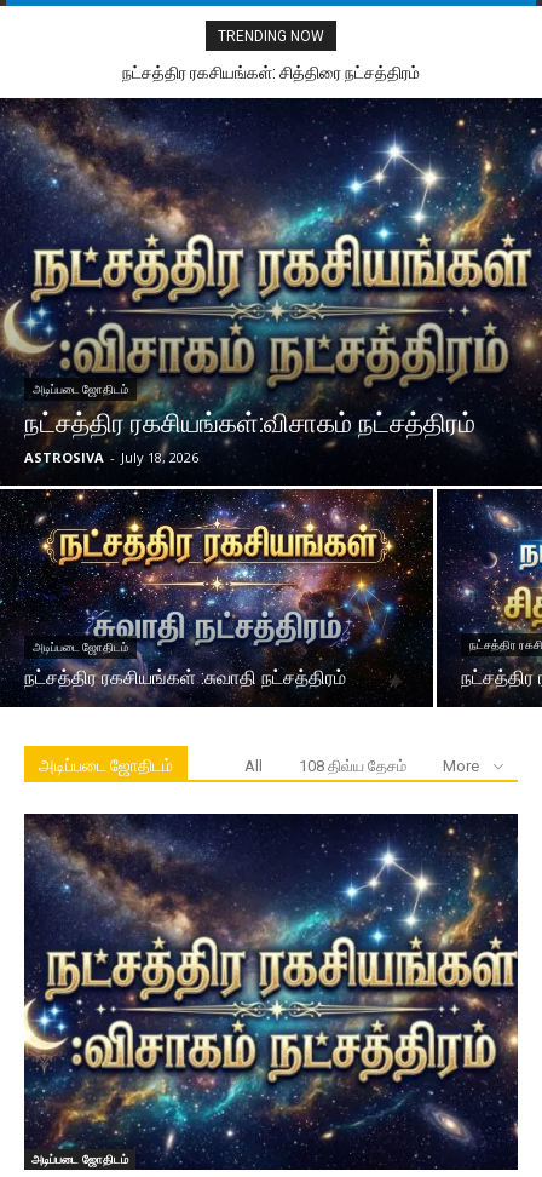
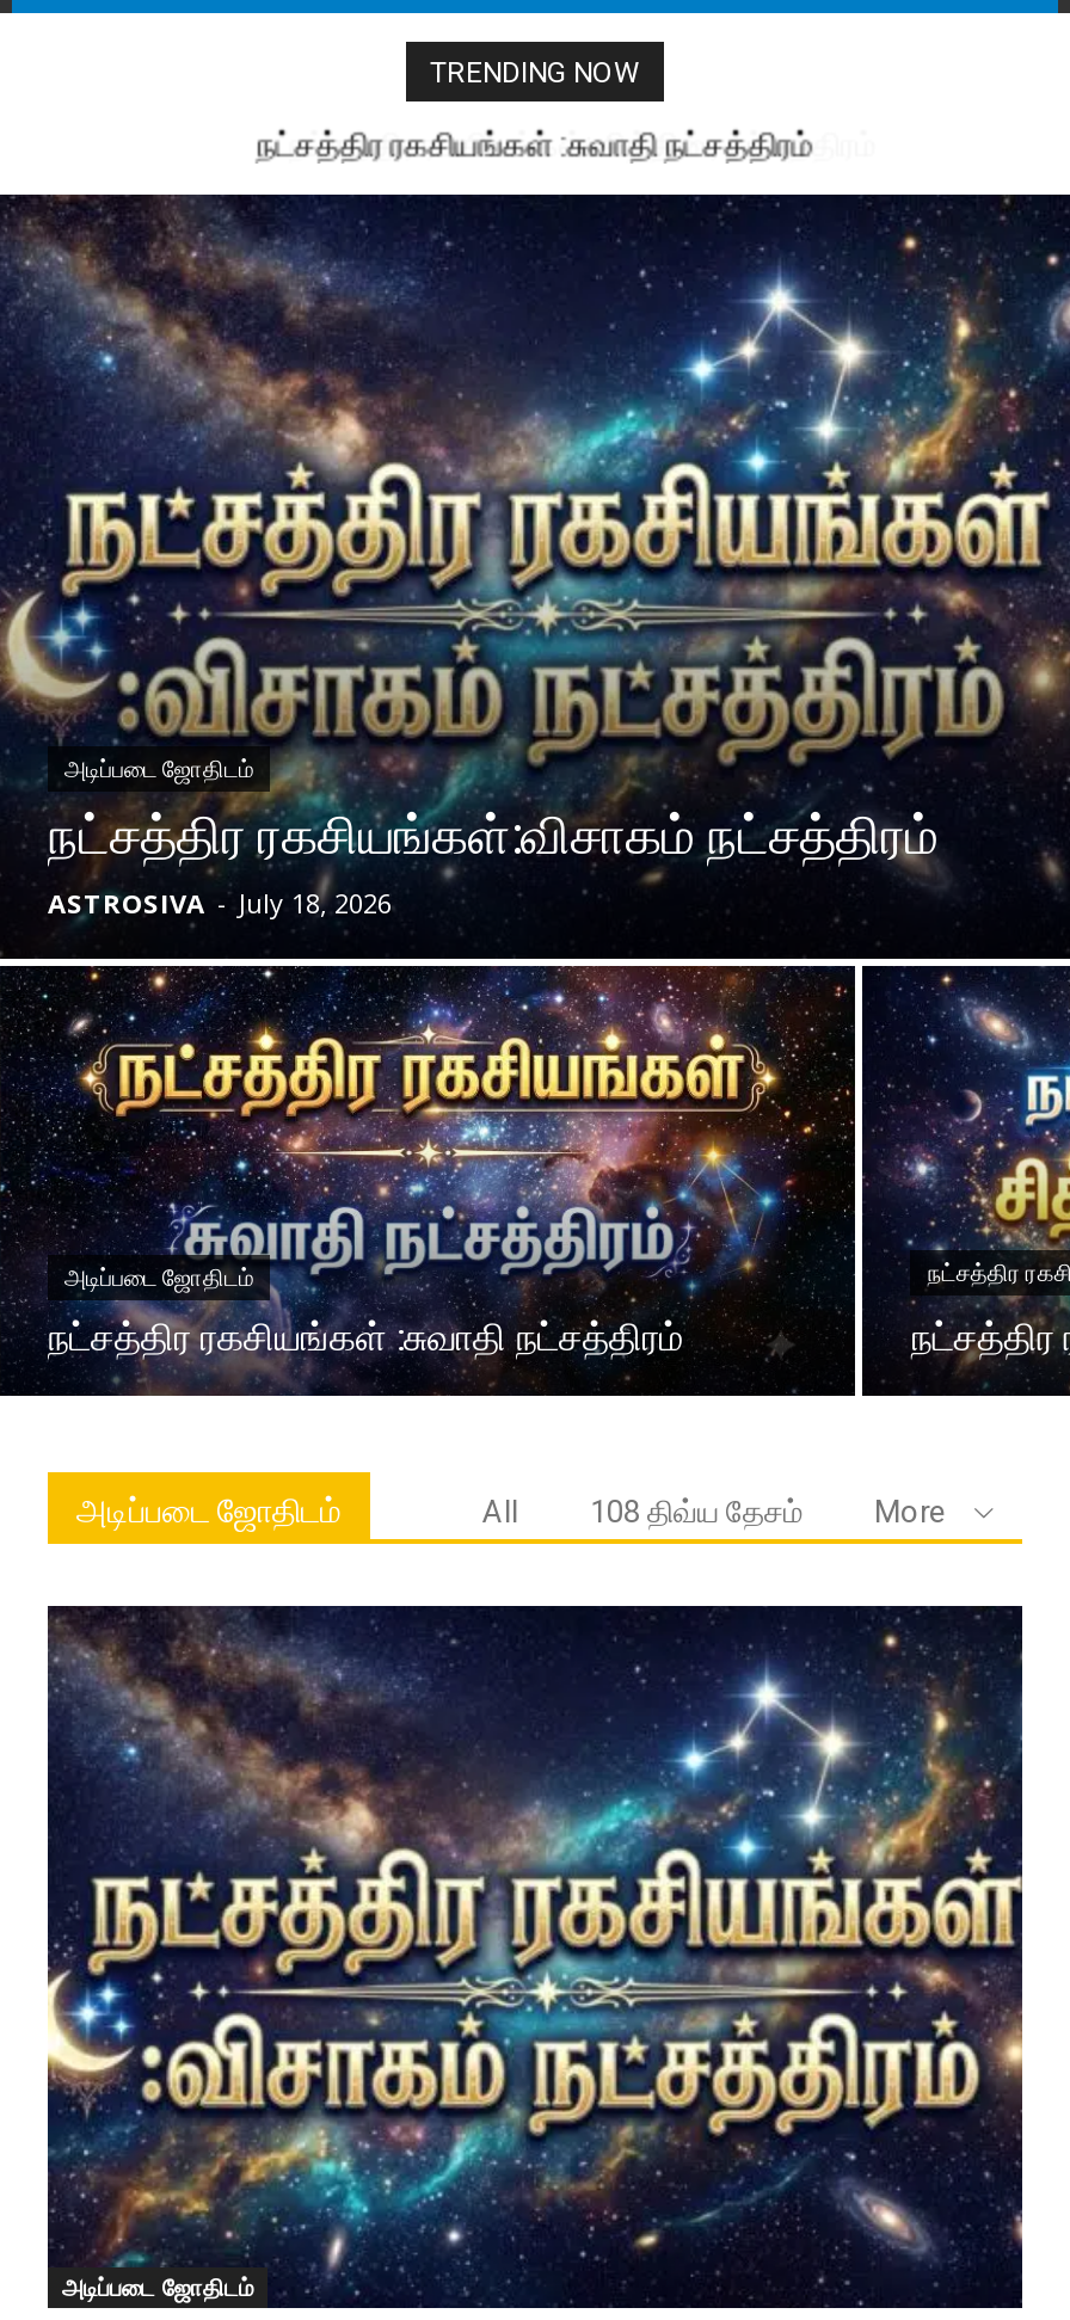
- நட்சத்திர ரகசியங்கள்: சித்திரை நட்சத்திரம்
+ நட்சத்திர ரகசியங்கள்:விசாகம் நட்சத்திரம்
